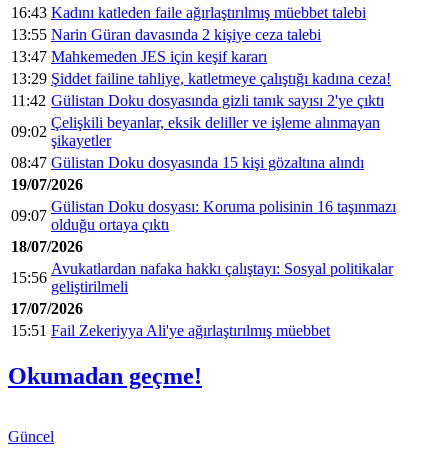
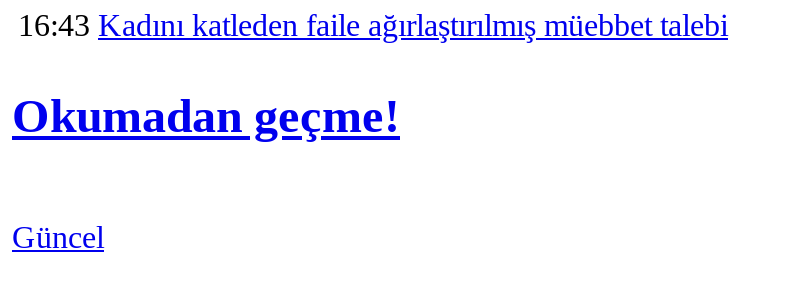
- 13:55 Narin Güran davasında 2 kişiye ceza talebi
- 13:47 Mahkemeden JES için keşif kararı
- 13:29 Şiddet failine tahliye, katletmeye çalıştığı kadına ceza!
- 11:42 Gülistan Doku dosyasında gizli tanık sayısı 2'ye çıktı
- 09:02

- Çelişkili beyanlar, eksik deliller ve işleme alınmayan
- şikayetler
- 08:47 Gülistan Doku dosyasında 15 kişi gözaltına alındı
- 19/07/2026
- 09:07

- Gülistan Doku dosyası: Koruma polisinin 16 taşınmazı
- olduğu ortaya çıktı
- 18/07/2026
- 15:56

- Avukatlardan nafaka hakkı çalıştayı: Sosyal politikalar
- geliştirilmeli
- 17/07/2026
- 15:51 Fail Zekeriyya Ali'ye ağırlaştırılmış müebbet
